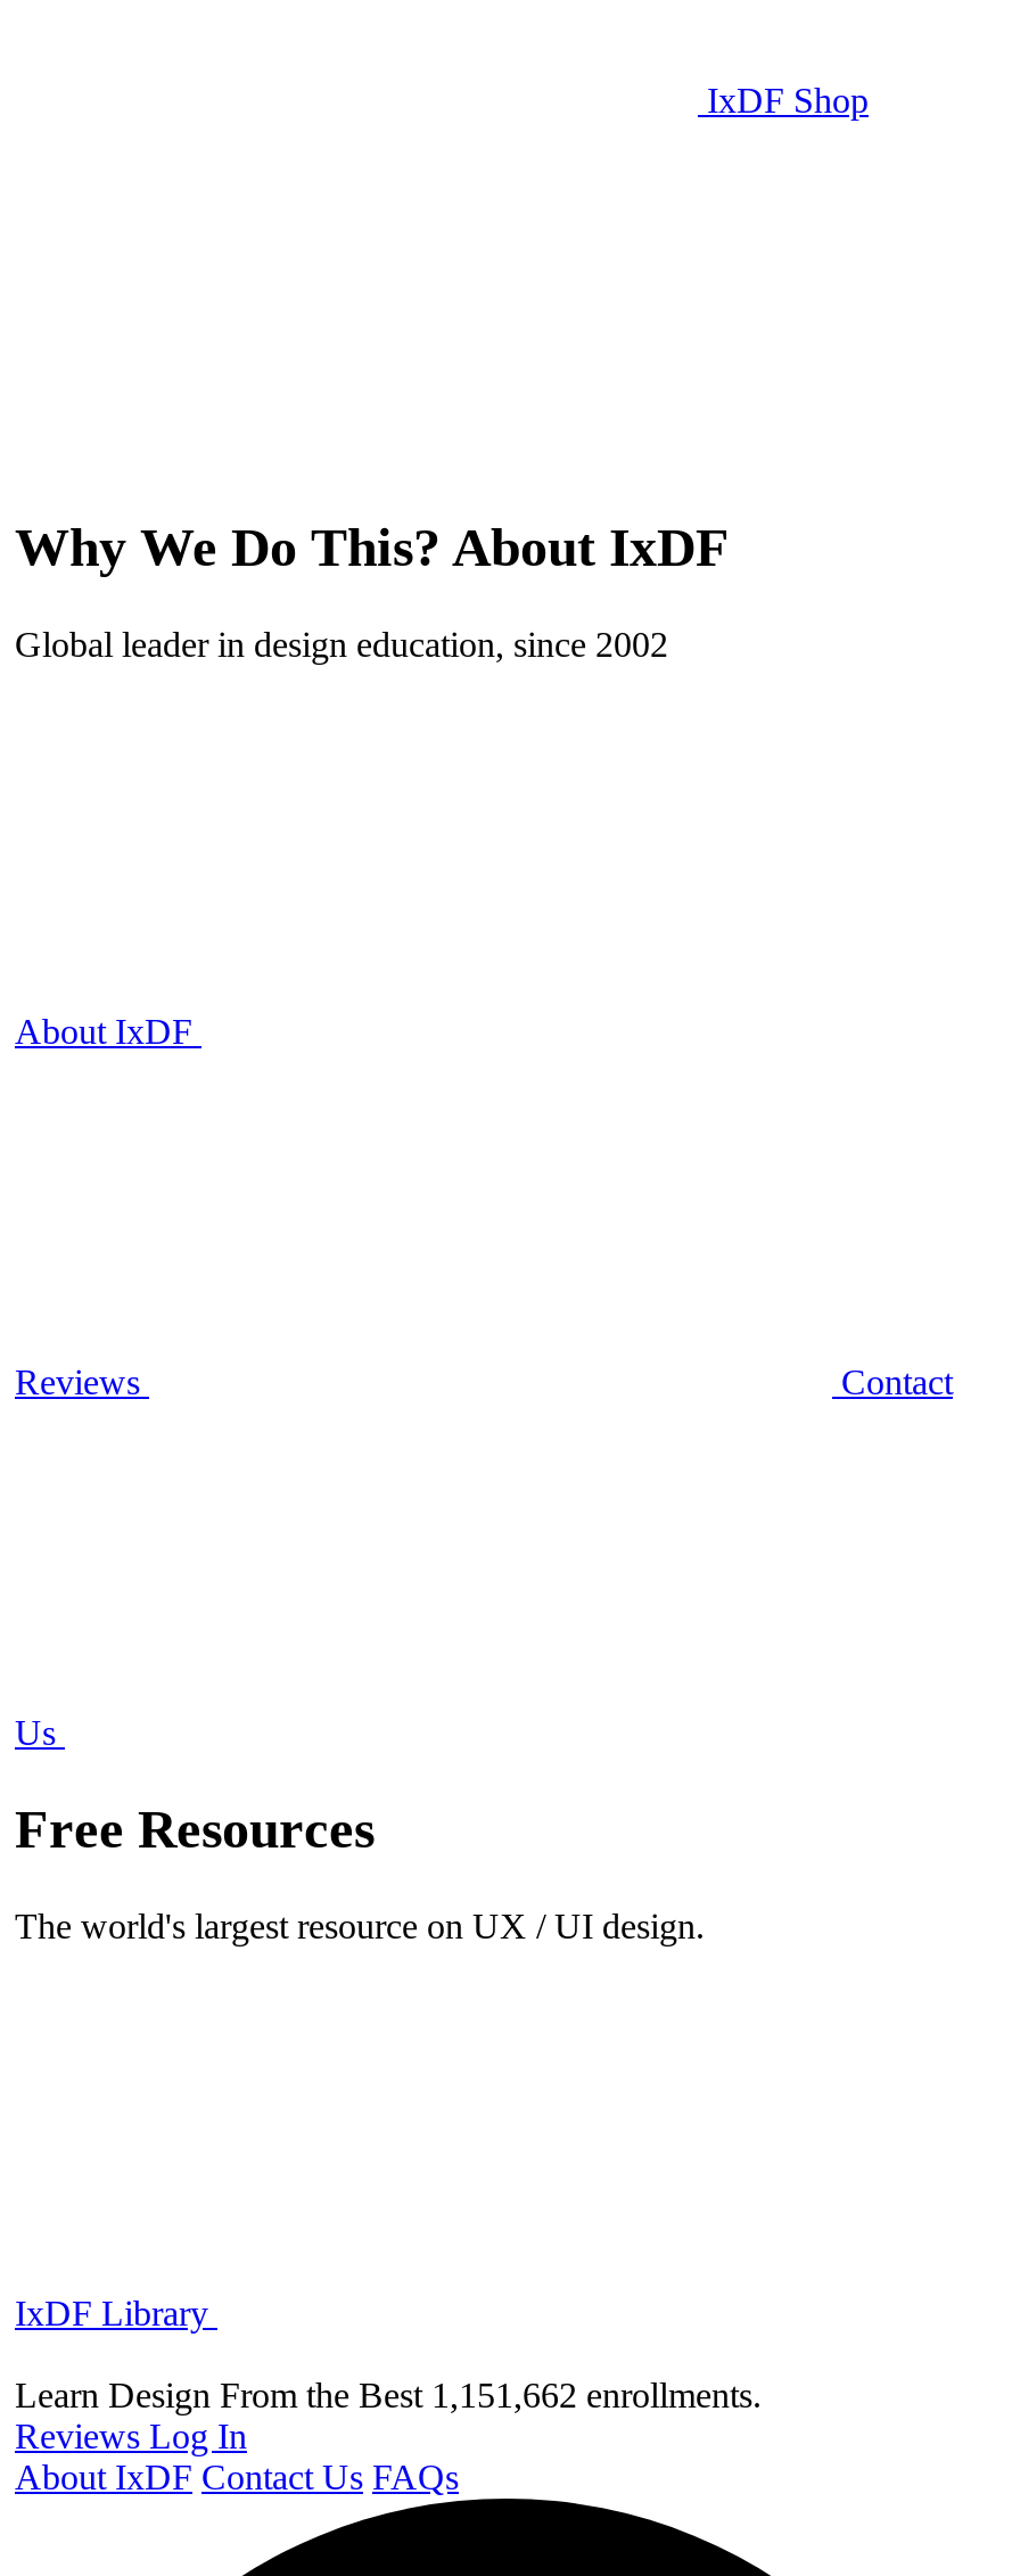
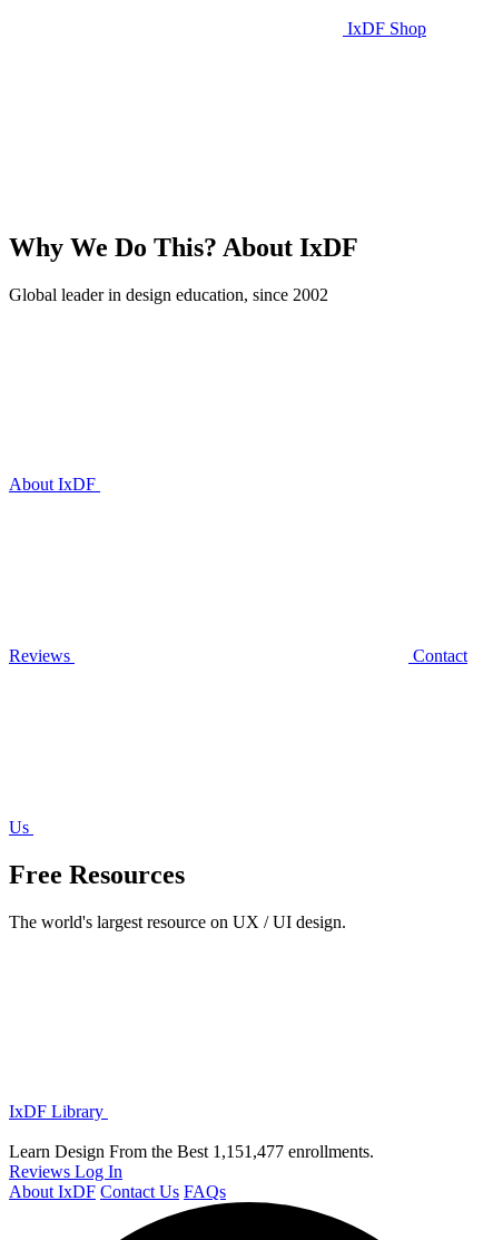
- Learn Design From the Best 1,151,662 enrollments.
+ Learn Design From the Best 1,151,477 enrollments.
